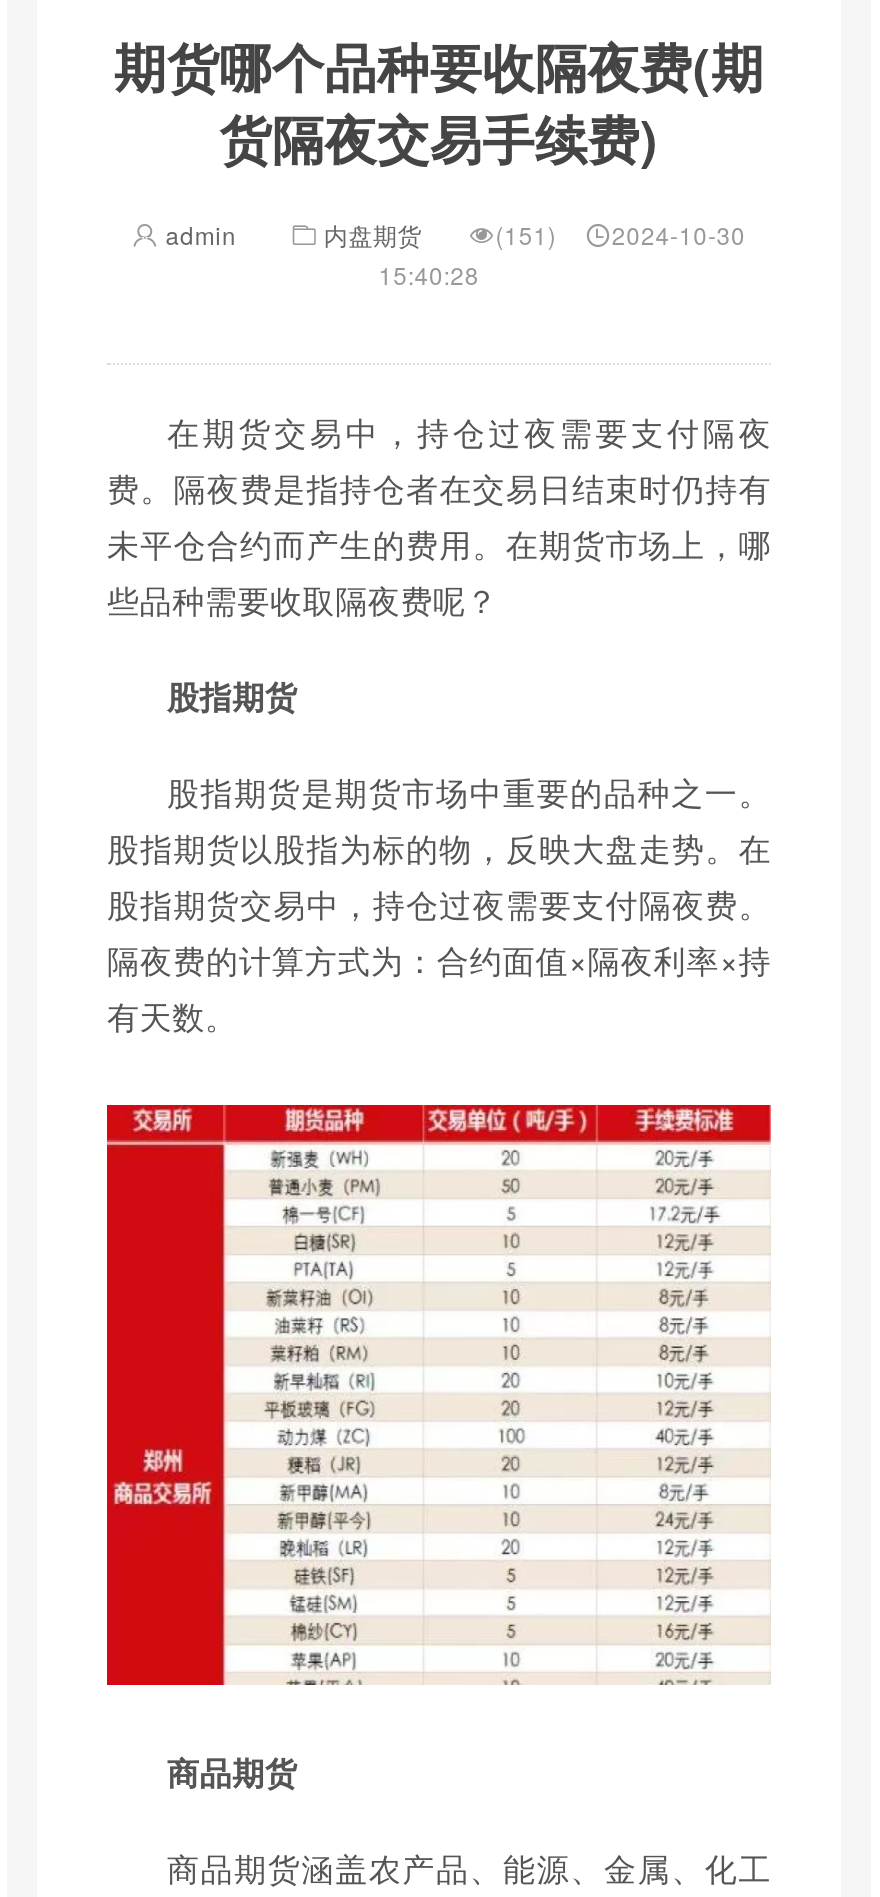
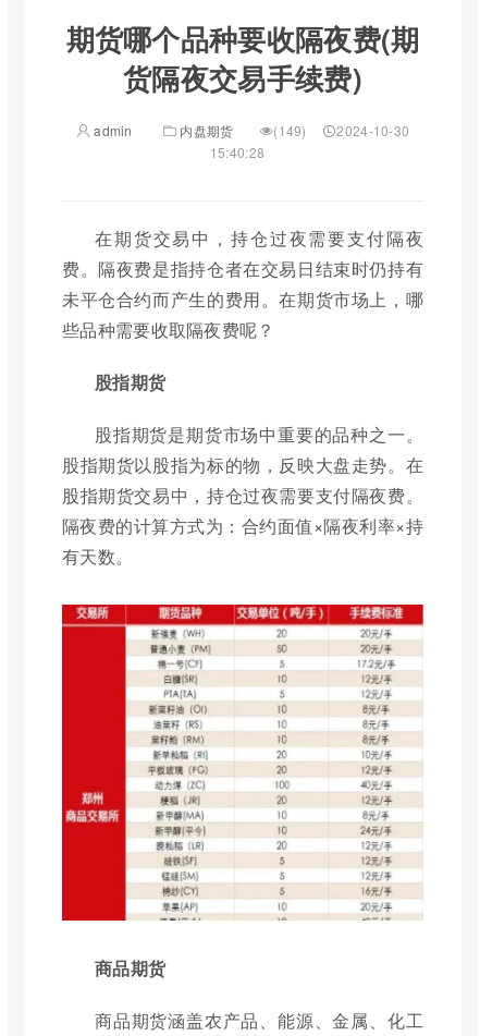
- (151) 2024-10-30
+ (149) 2024-10-30
